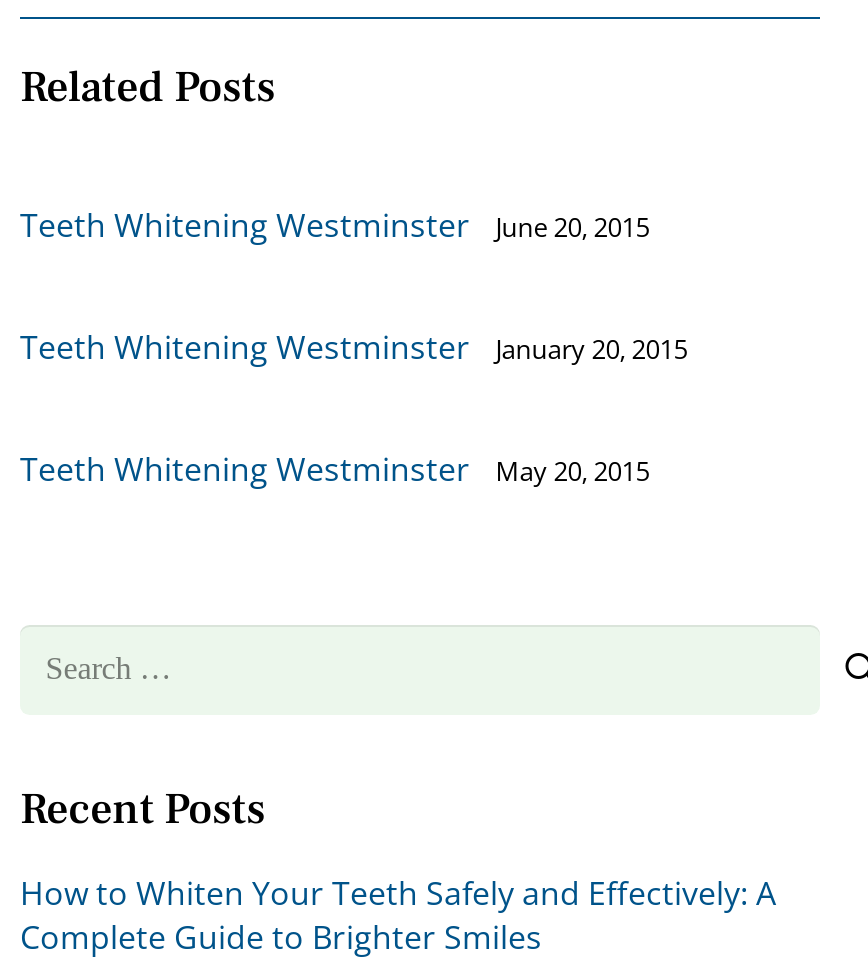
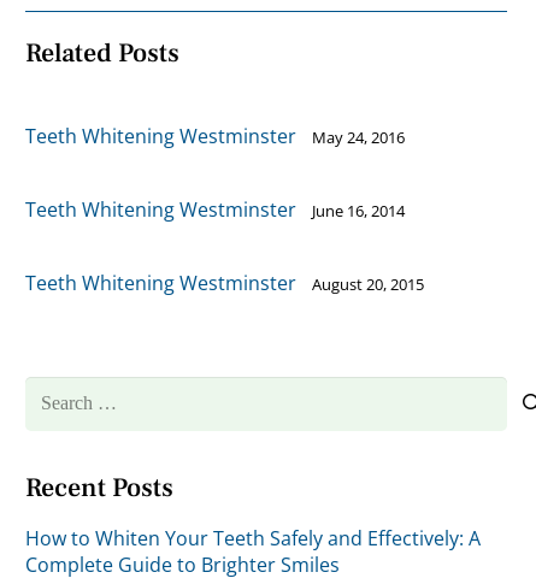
- Teeth Whitening Westminster June 20, 2015
+ Teeth Whitening Westminster May 24, 2016

- Teeth Whitening Westminster January 20, 2015
+ Teeth Whitening Westminster June 16, 2014

- Teeth Whitening Westminster May 20, 2015
+ Teeth Whitening Westminster August 20, 2015
